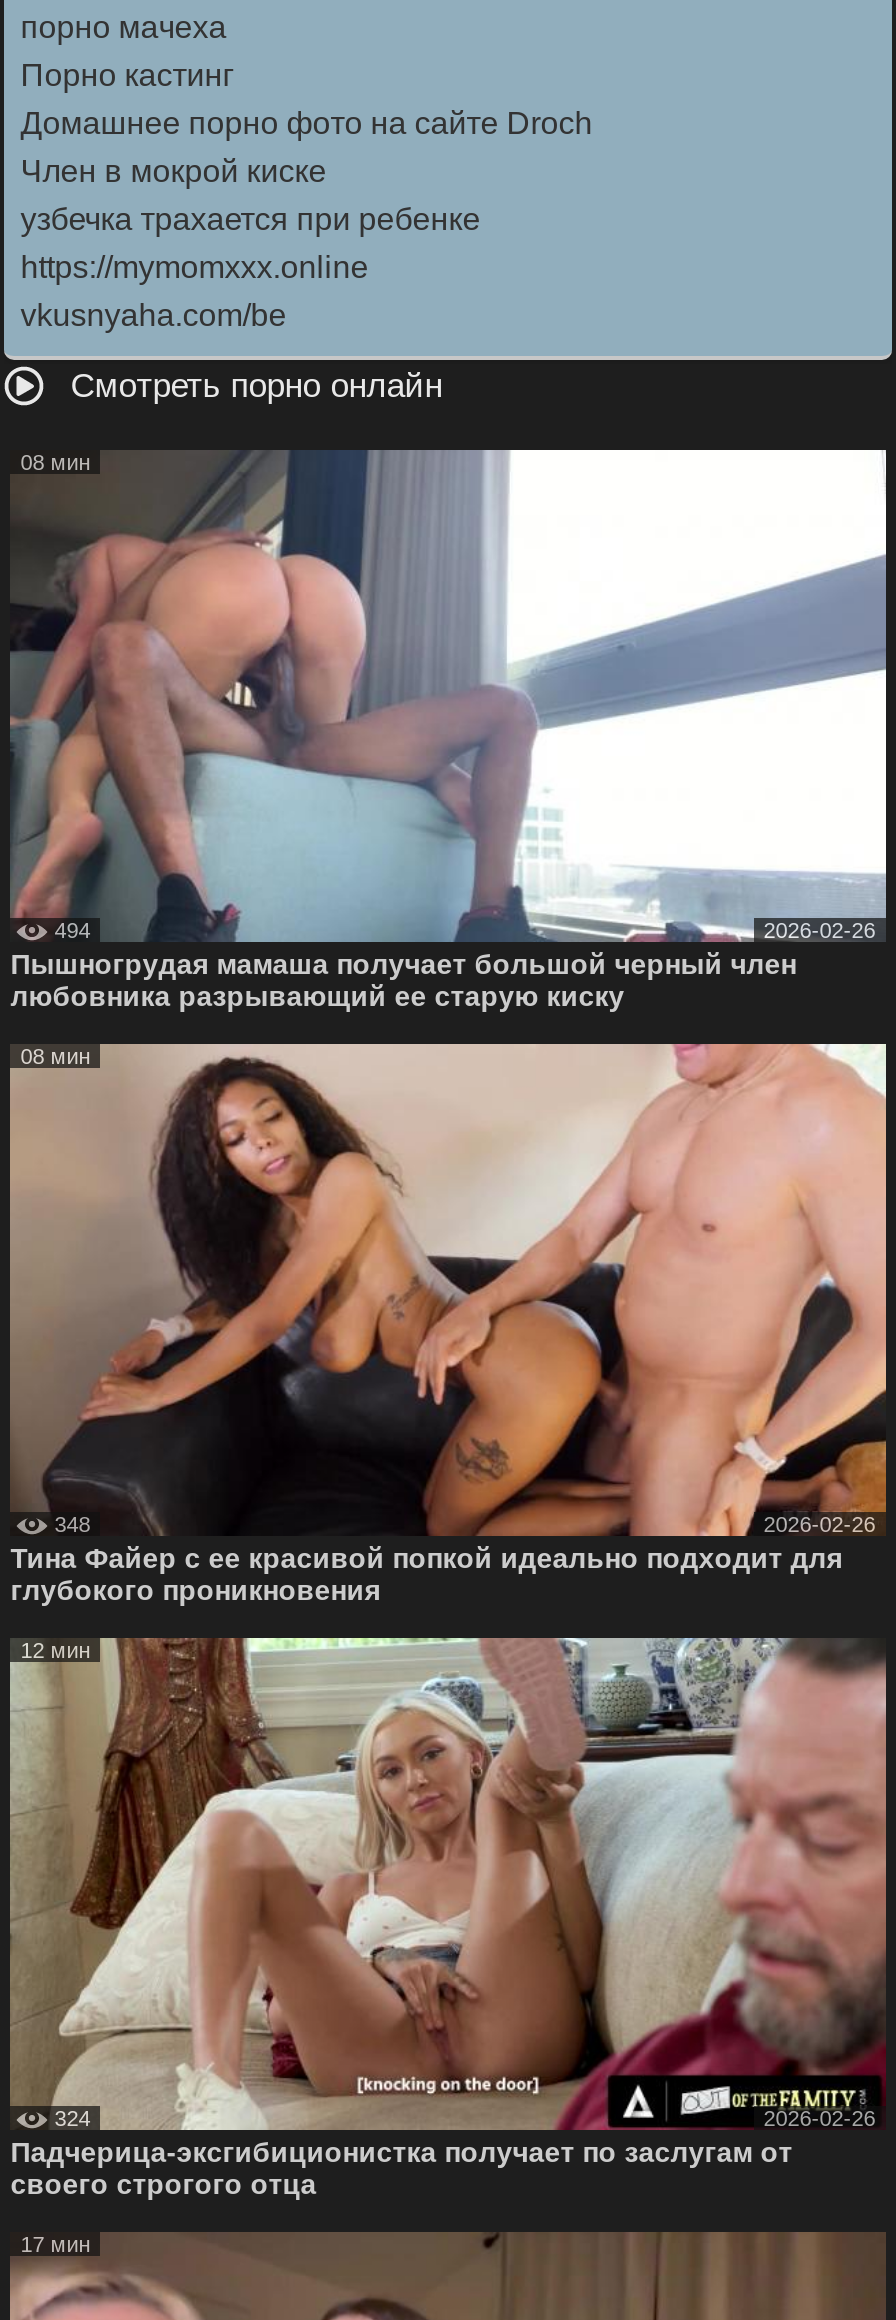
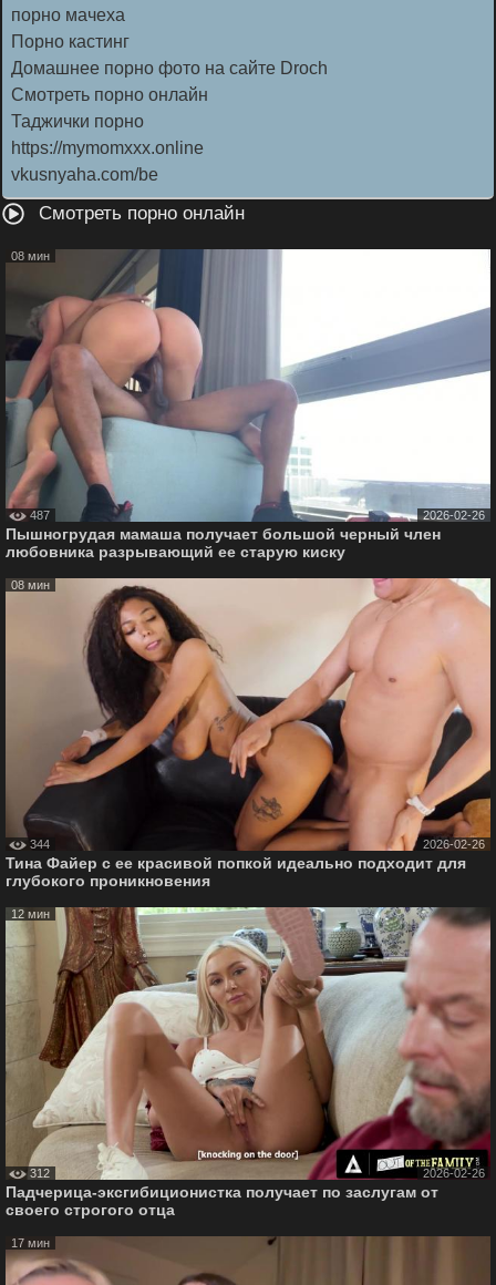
- Член в мокрой киске
- узбечка трахается при ребенке
+ Смотреть порно онлайн
+ Таджички порно

- 494
+ 487

- 348
+ 344

- 324
+ 312
